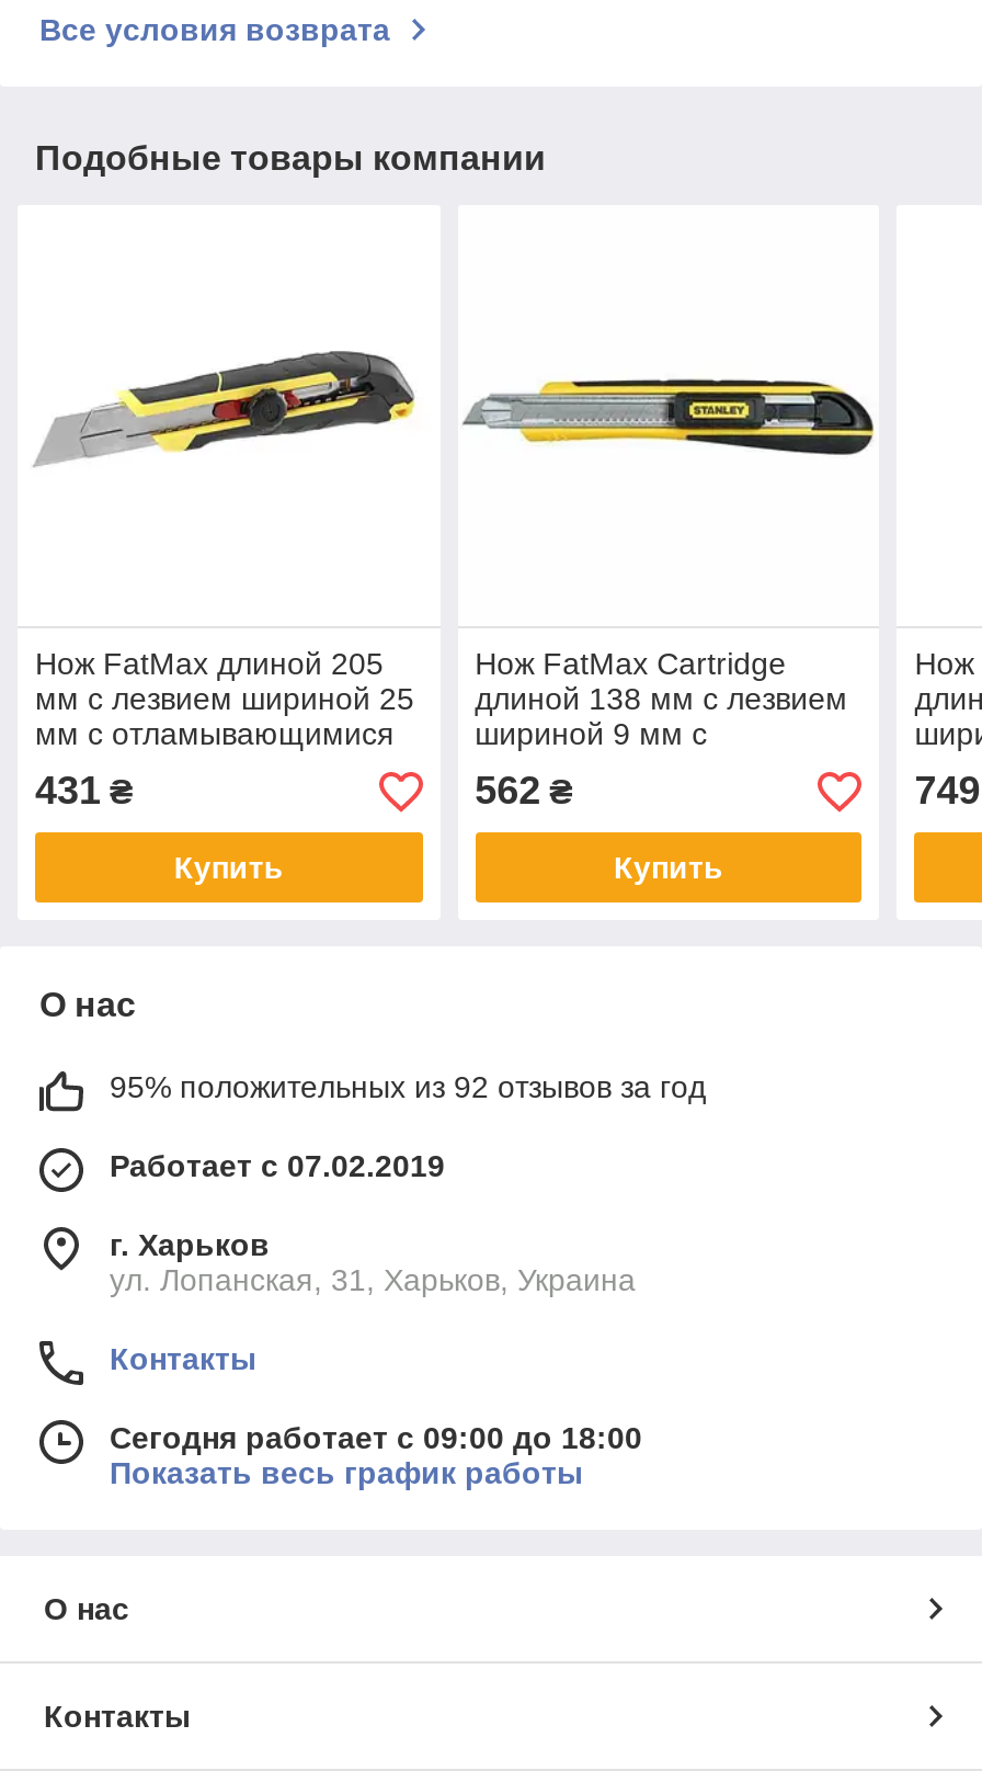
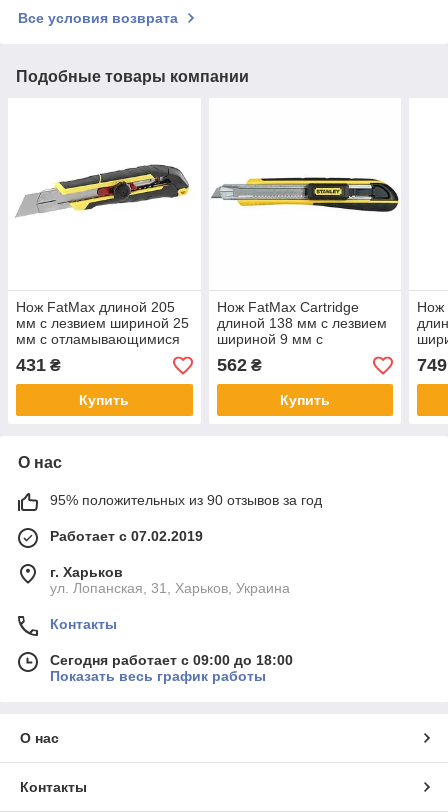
- 95% положительных из 92 отзывов за год
+ 95% положительных из 90 отзывов за год
